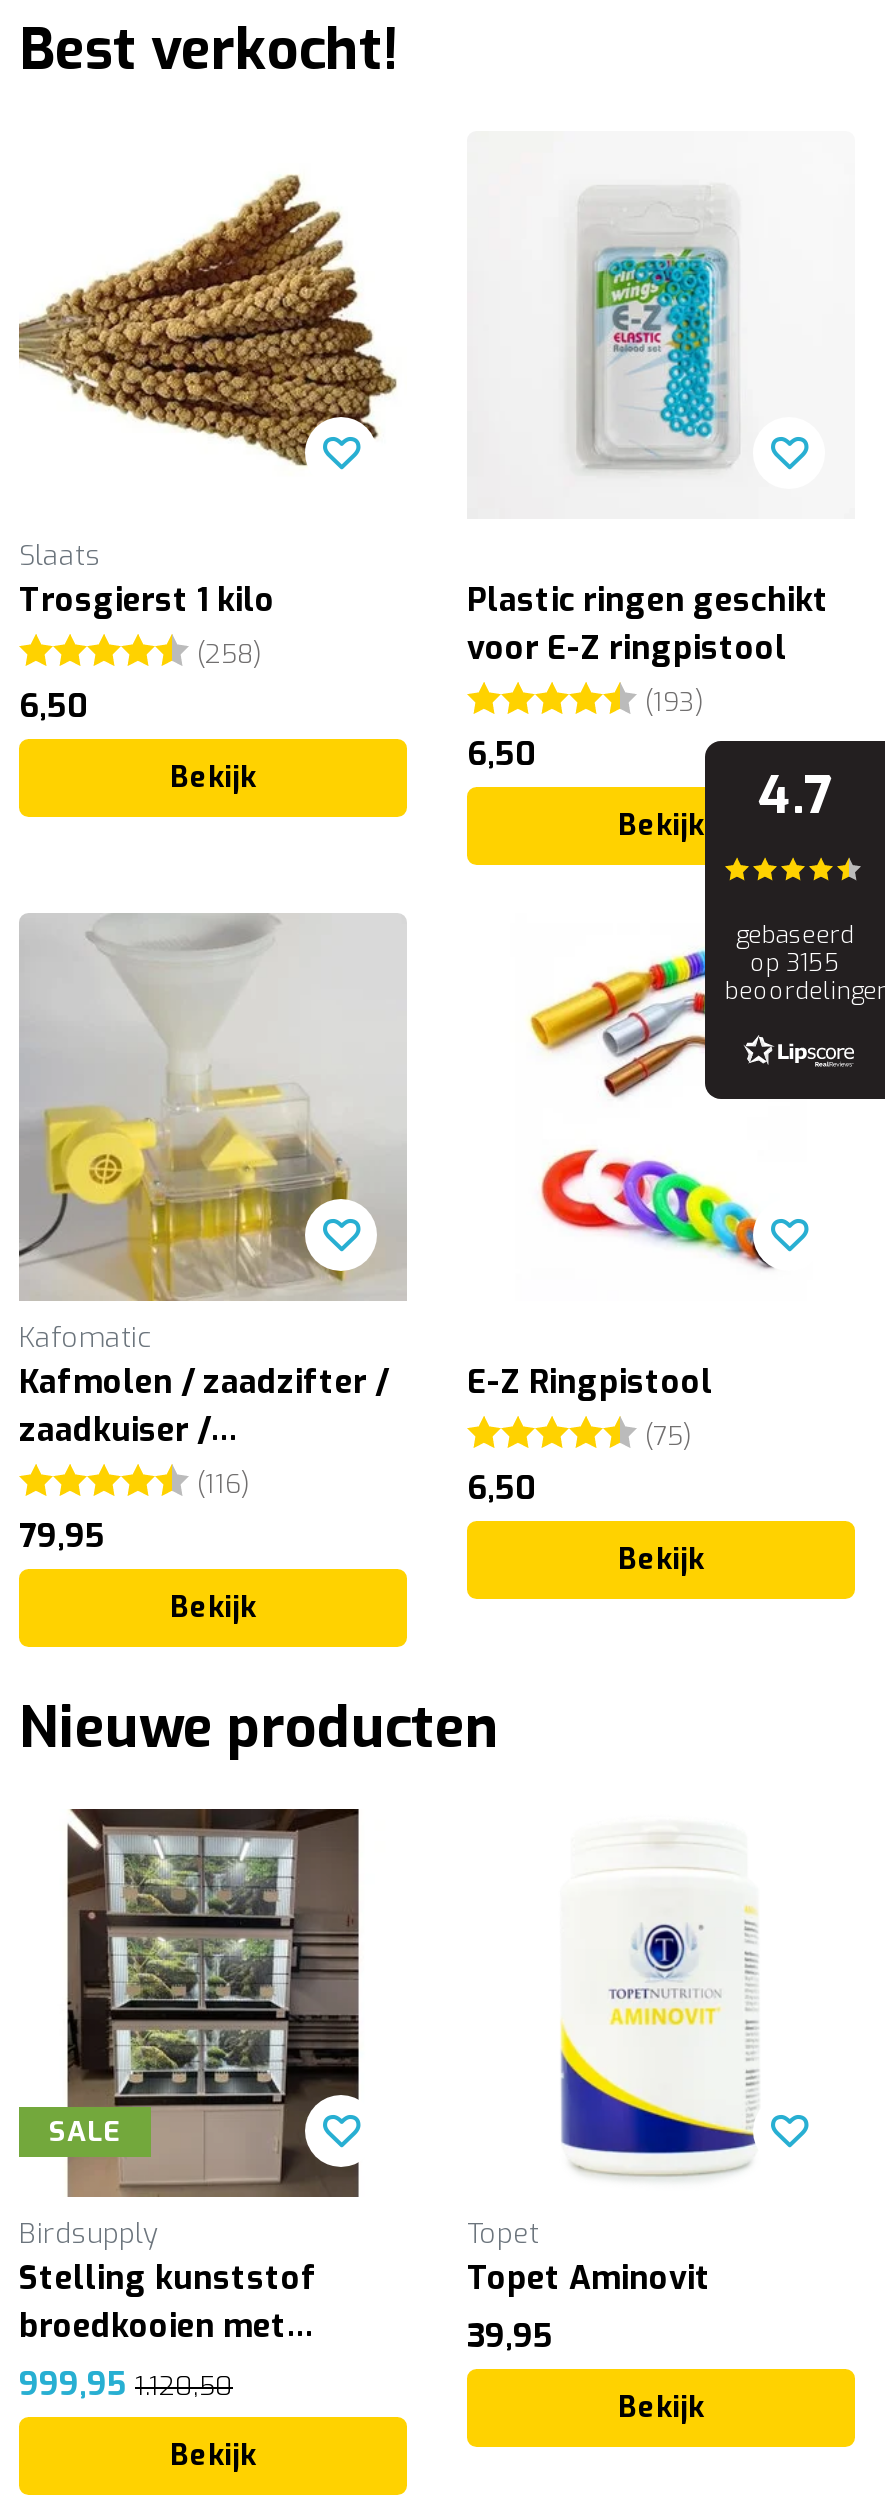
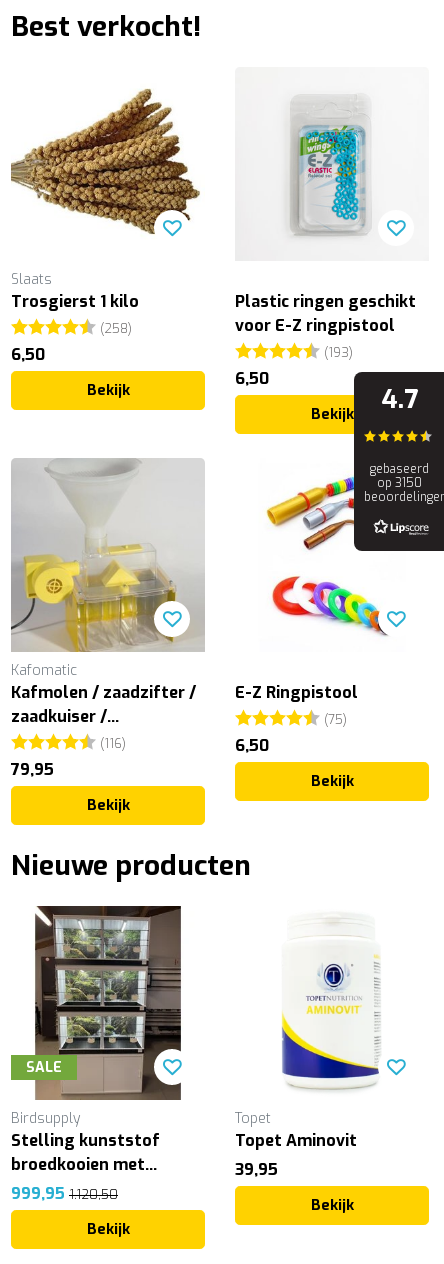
- op 3155
+ op 3150
